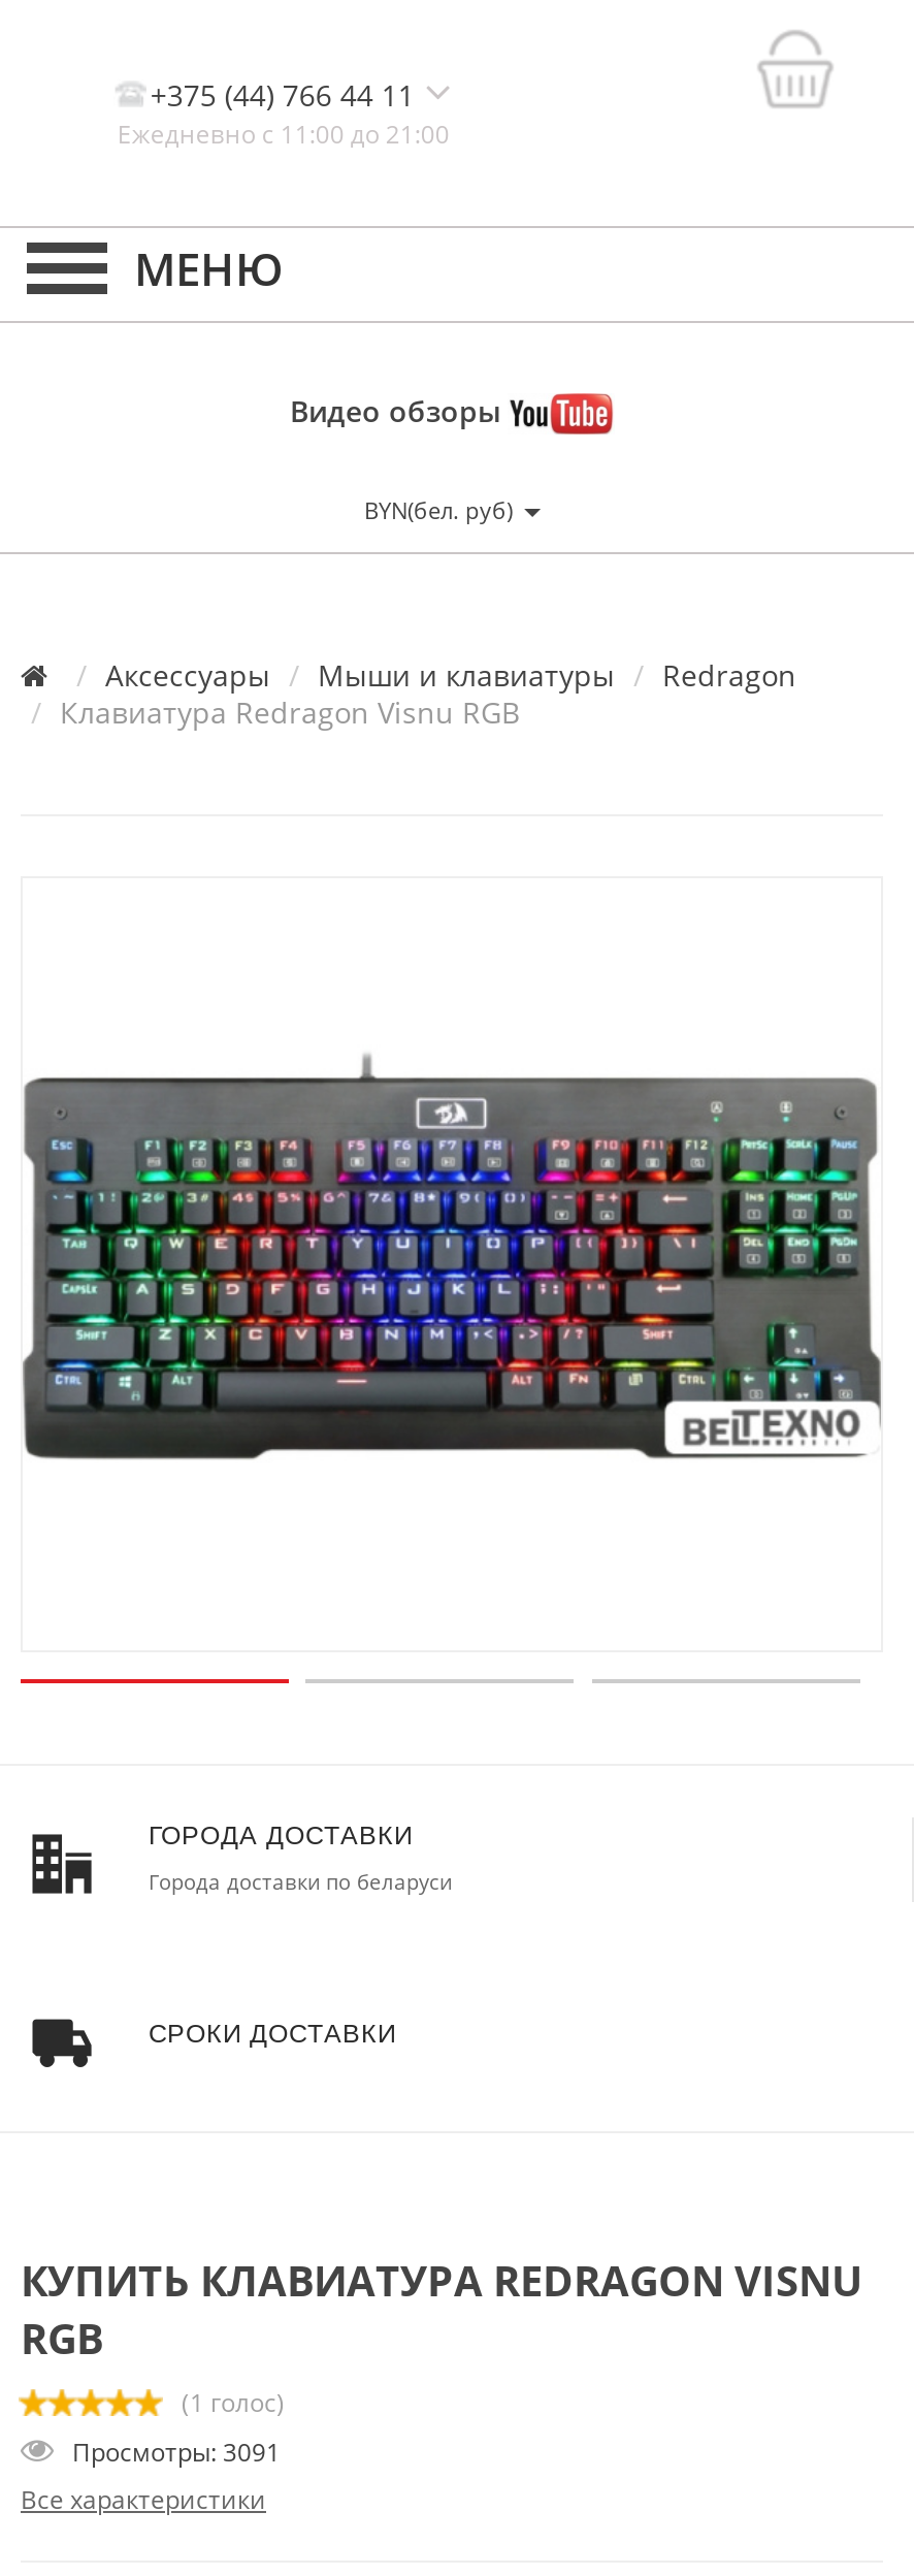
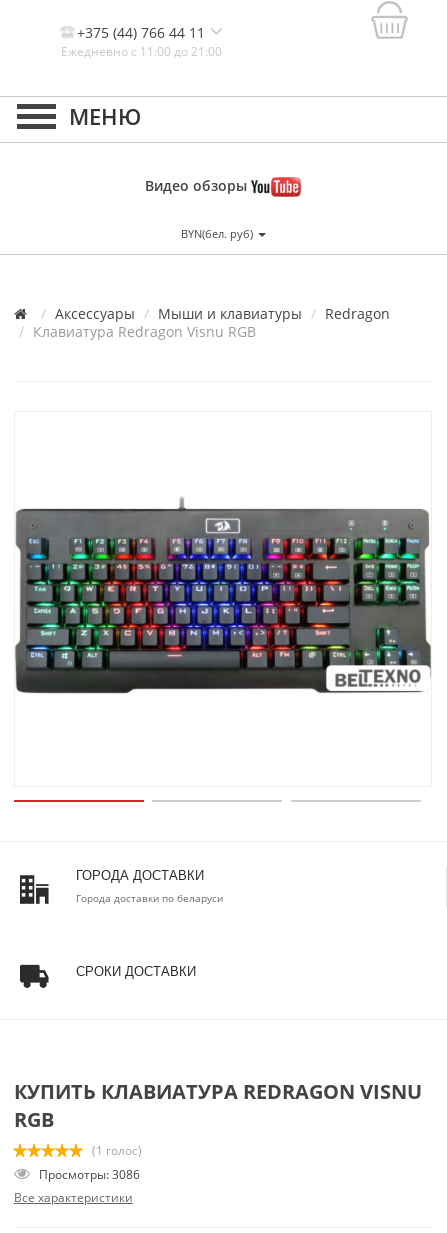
- Просмотры: 3091
+ Просмотры: 3086
